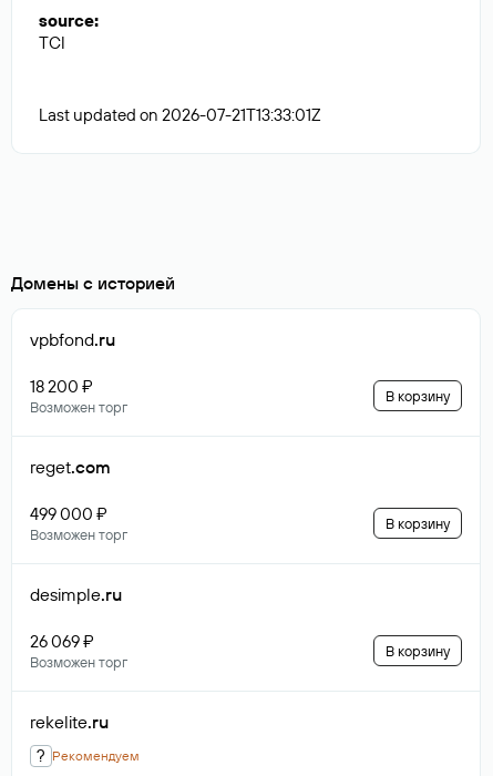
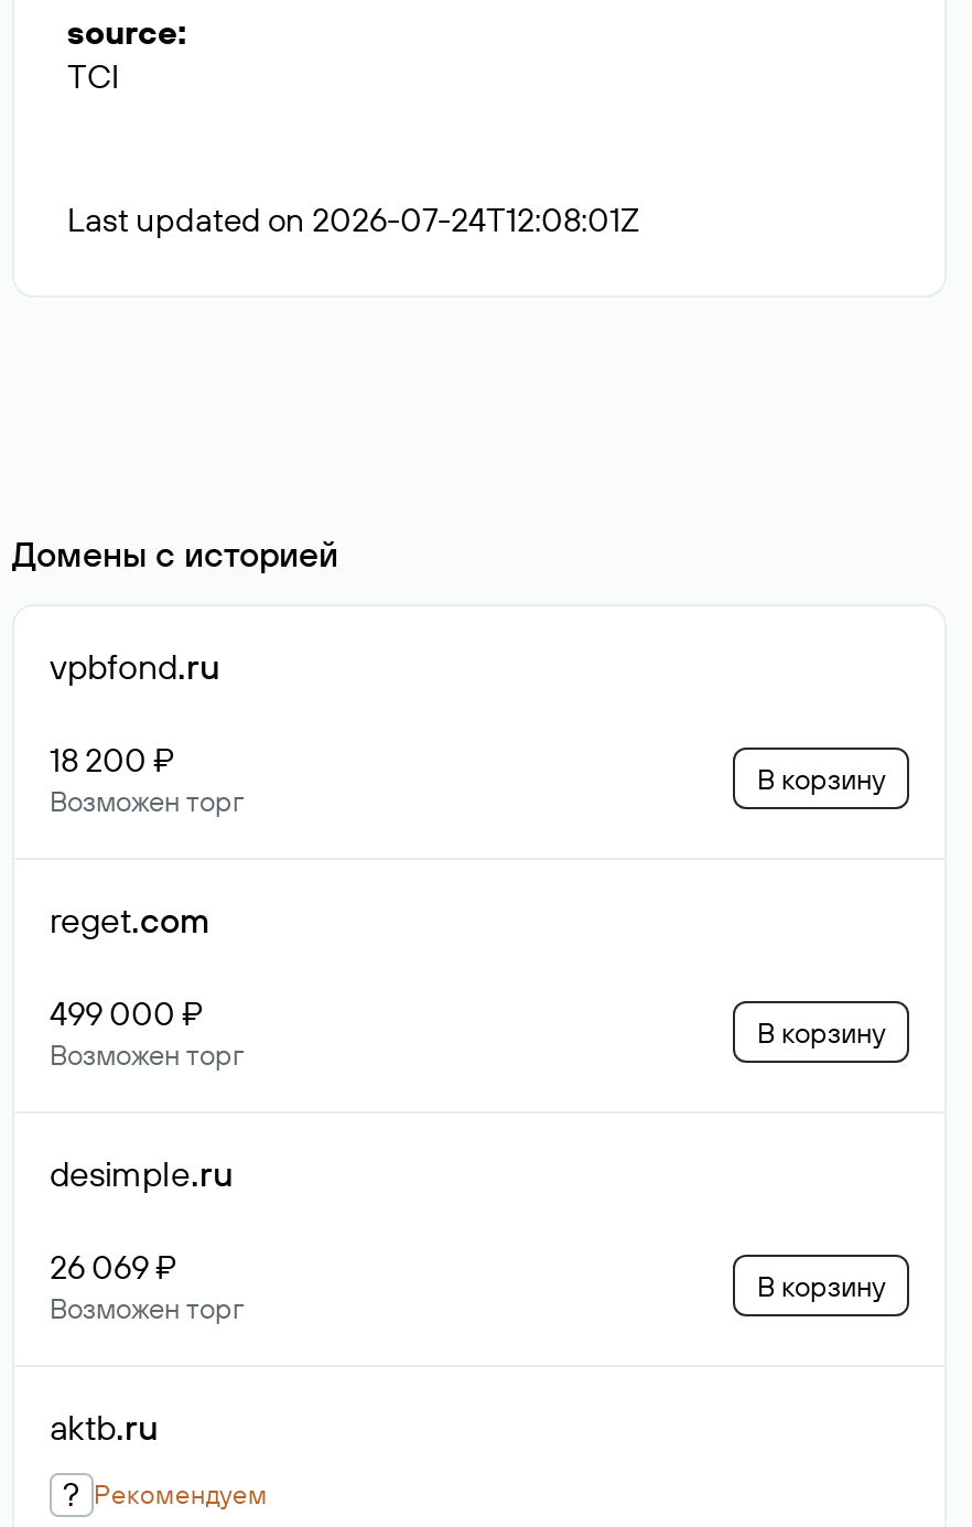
- Last updated on 2026-07-21T13:33:01Z
+ Last updated on 2026-07-24T12:08:01Z

- rekelite.ru
+ aktb.ru
